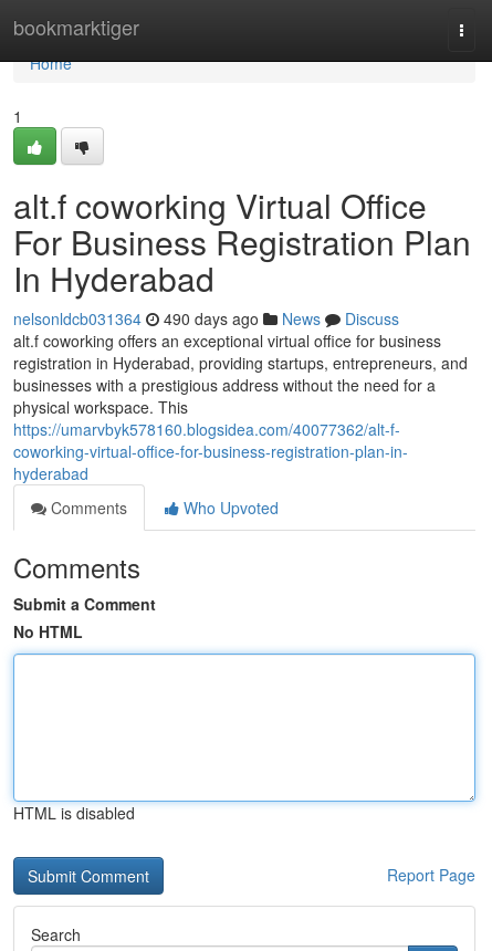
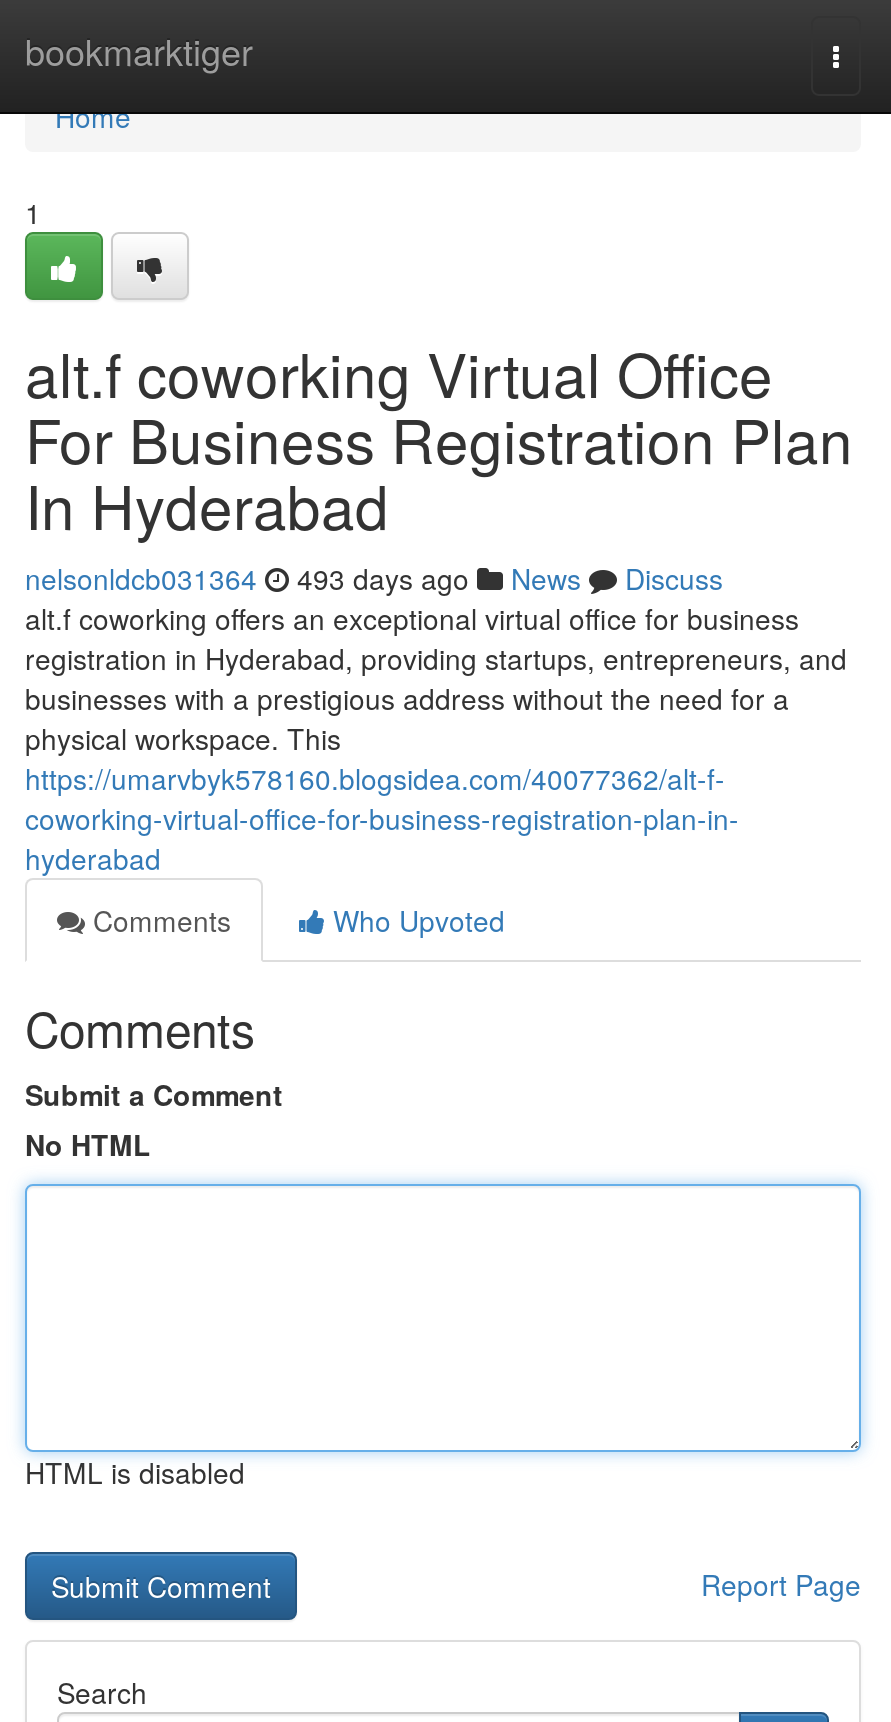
- nelsonldcb031364 490 days ago News Discuss
+ nelsonldcb031364 493 days ago News Discuss
